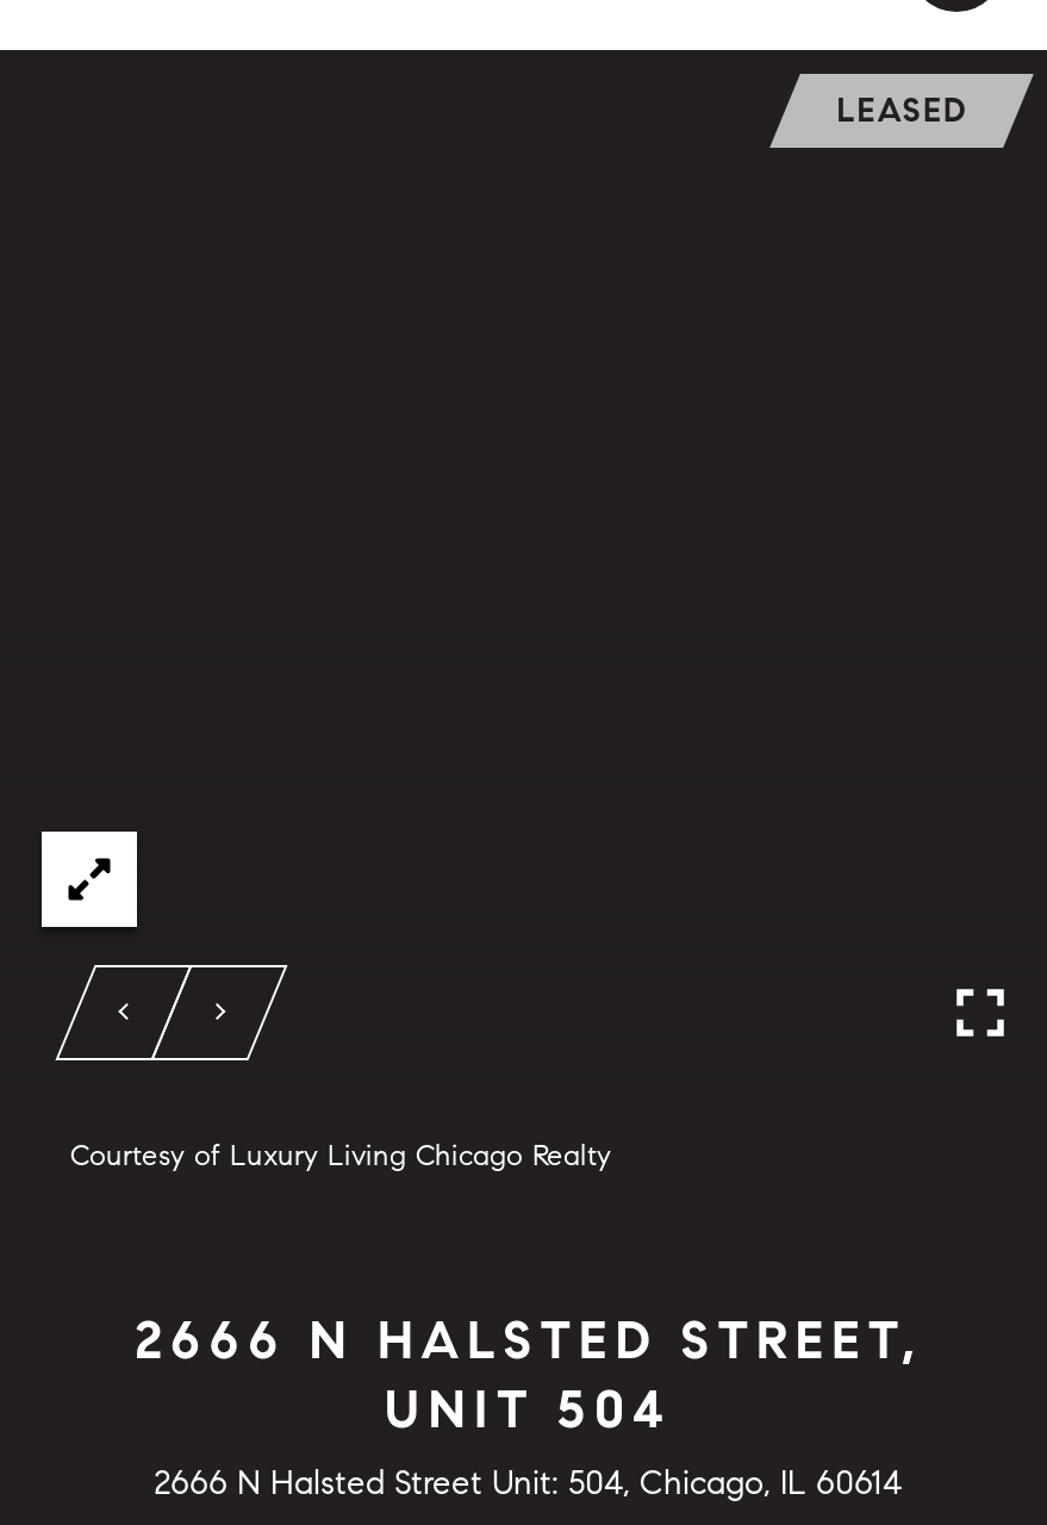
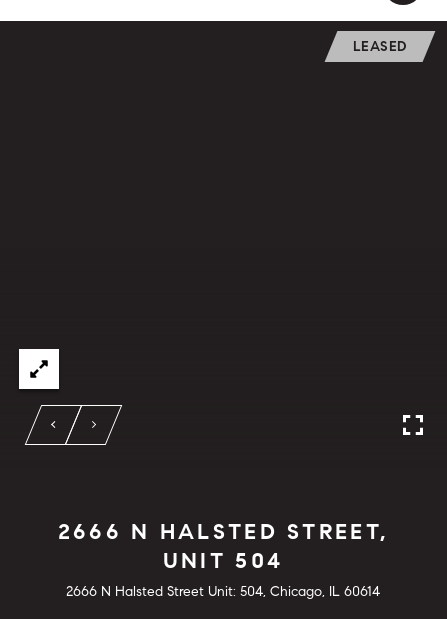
- Courtesy of Luxury Living Chicago Realty
